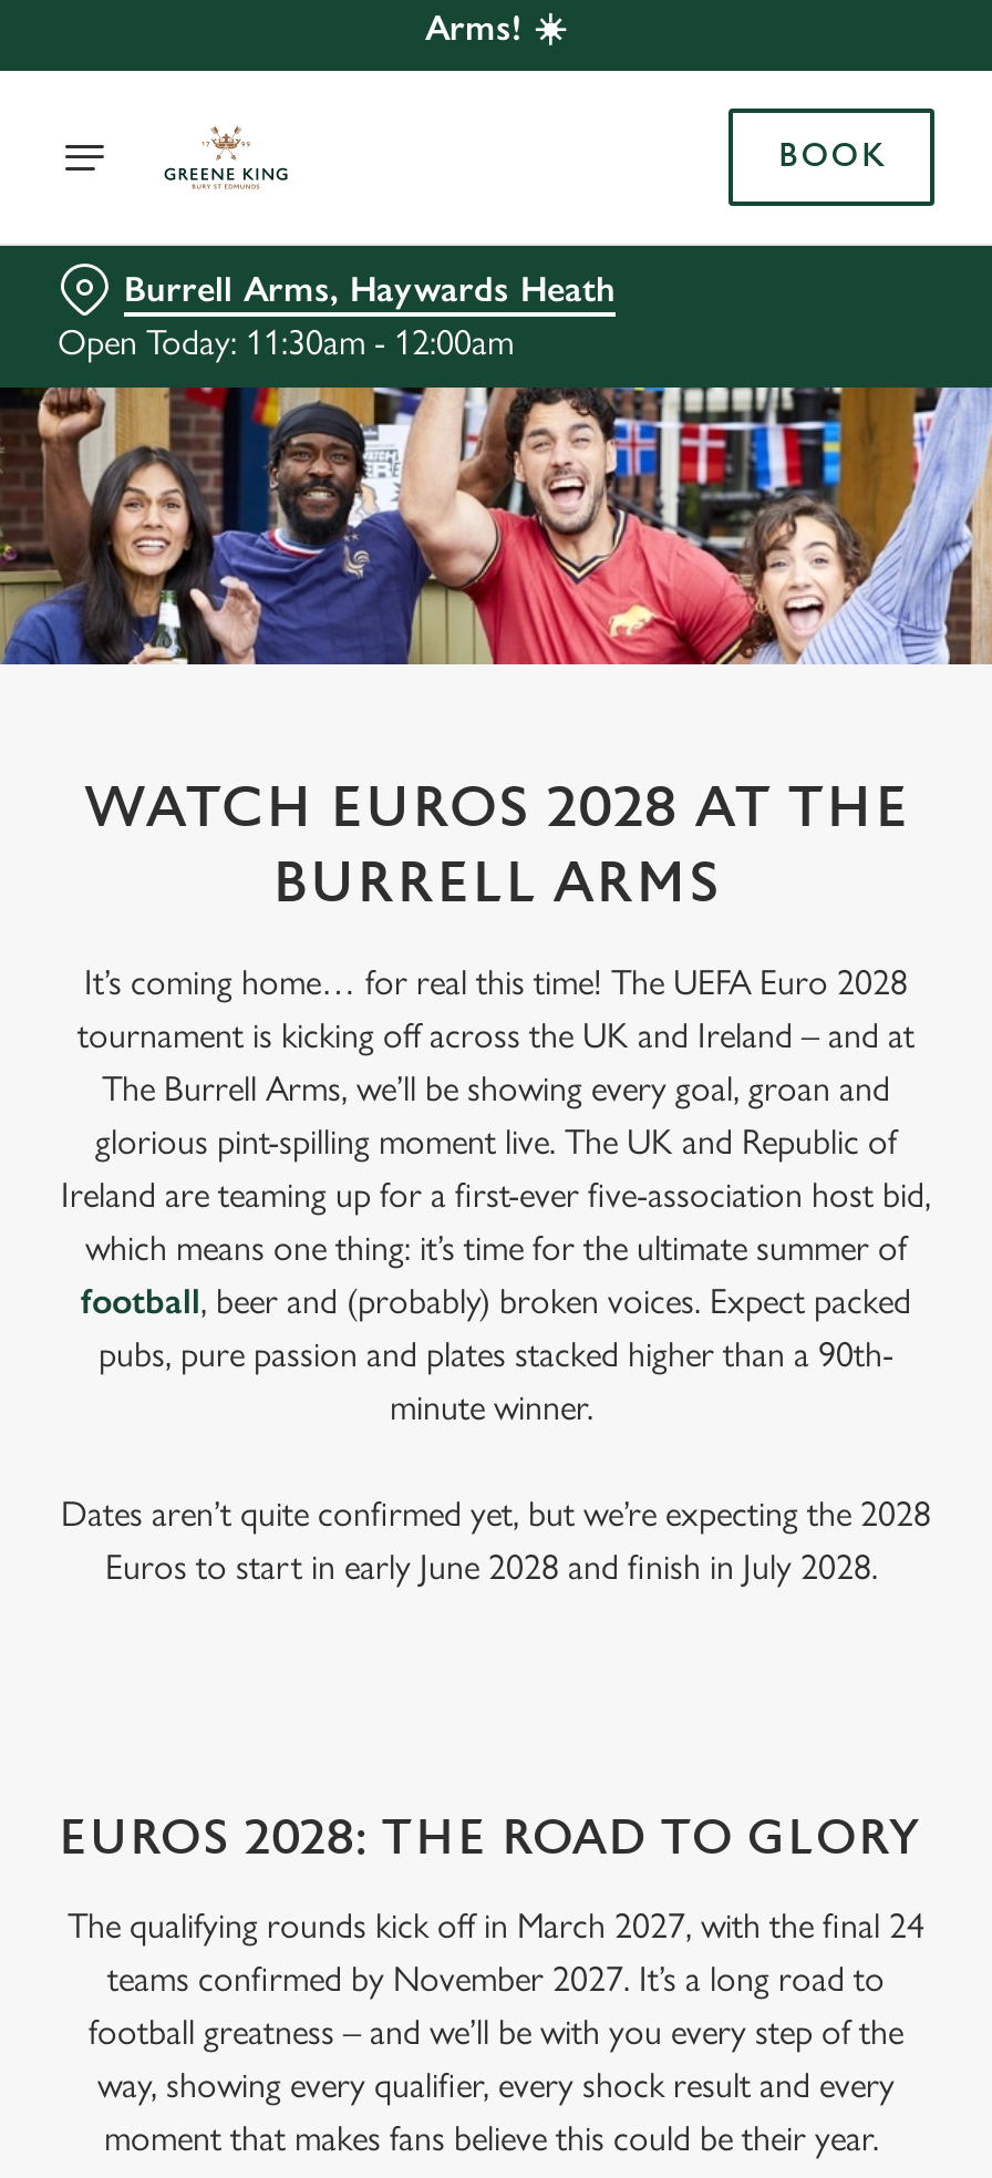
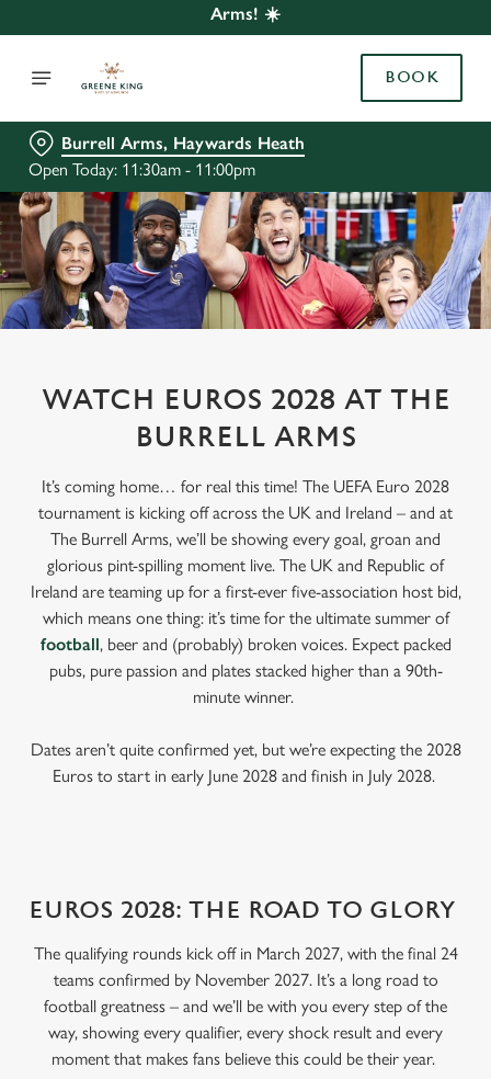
- Open Today: 11:30am - 12:00am
+ Open Today: 11:30am - 11:00pm
